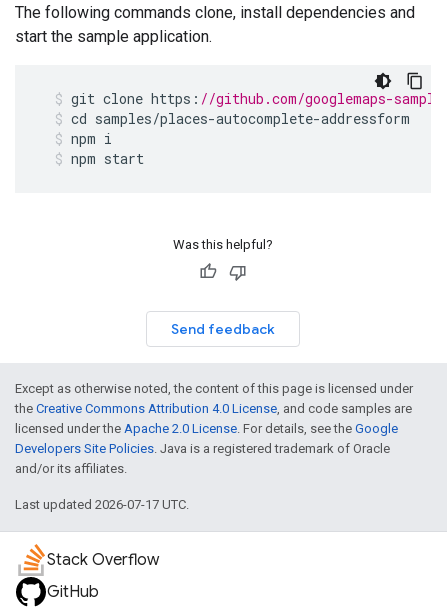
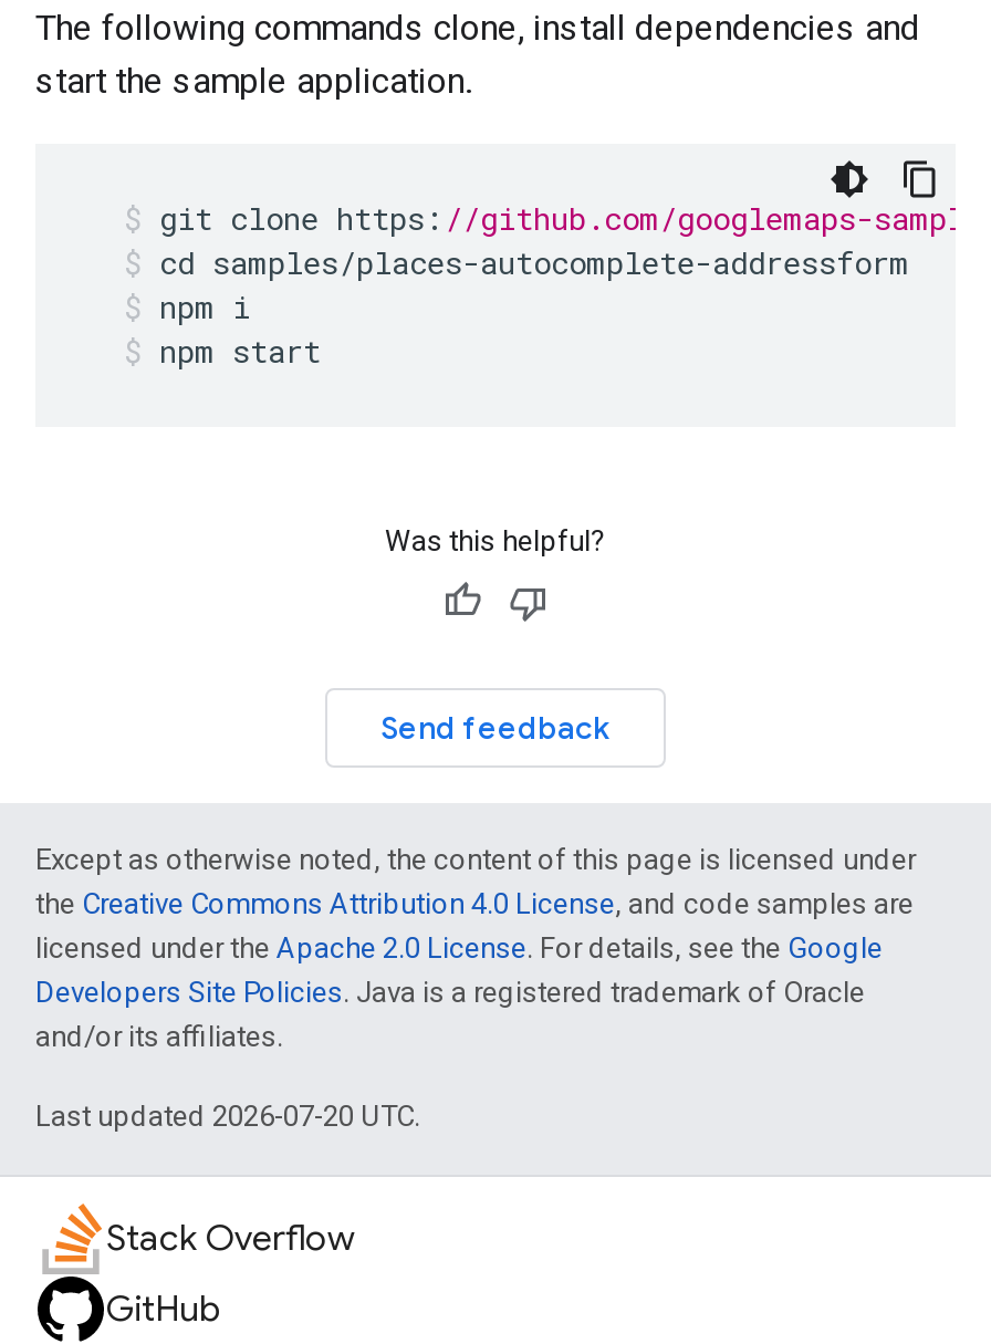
- Last updated 2026-07-17 UTC.
+ Last updated 2026-07-20 UTC.
